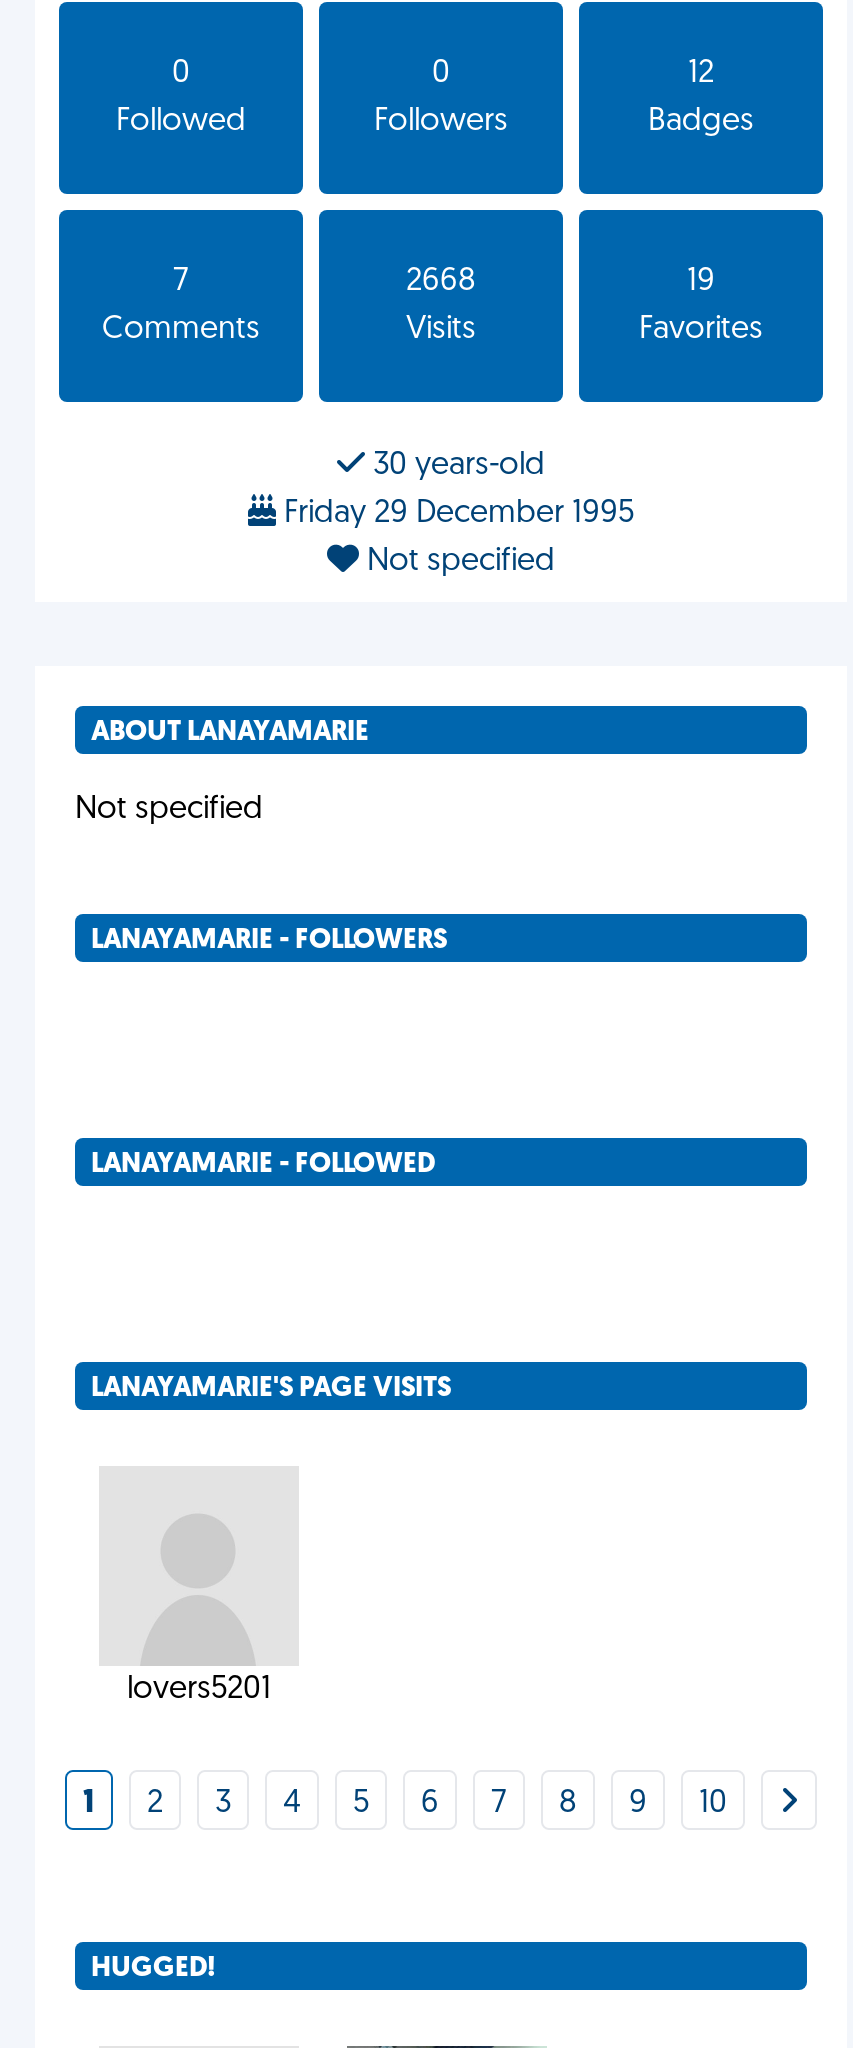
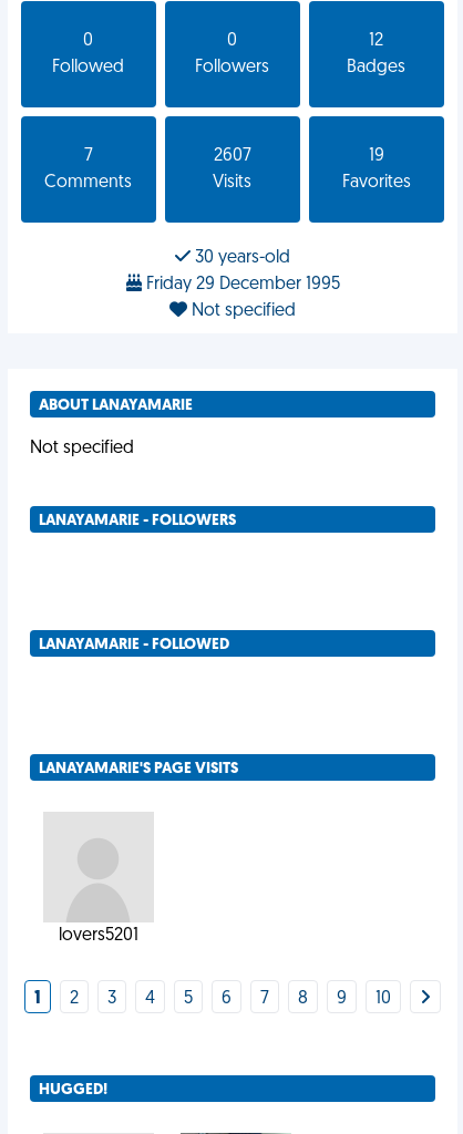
- 2668
+ 2607
